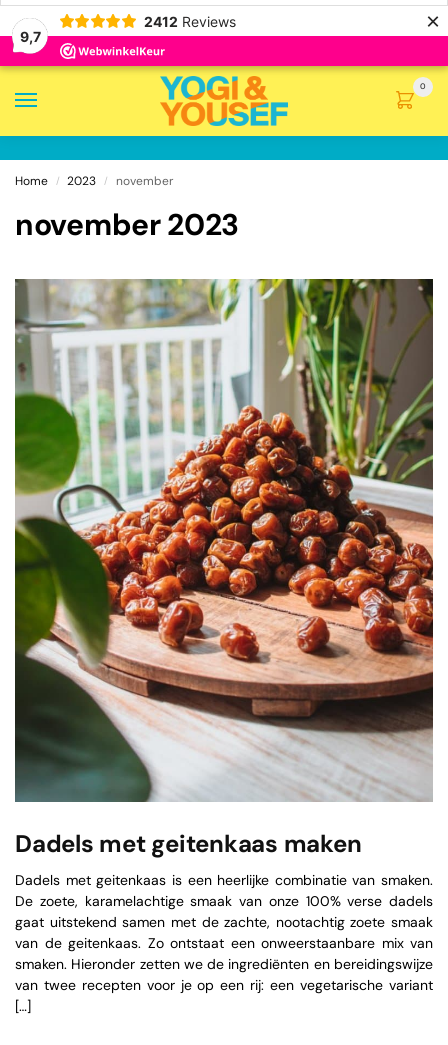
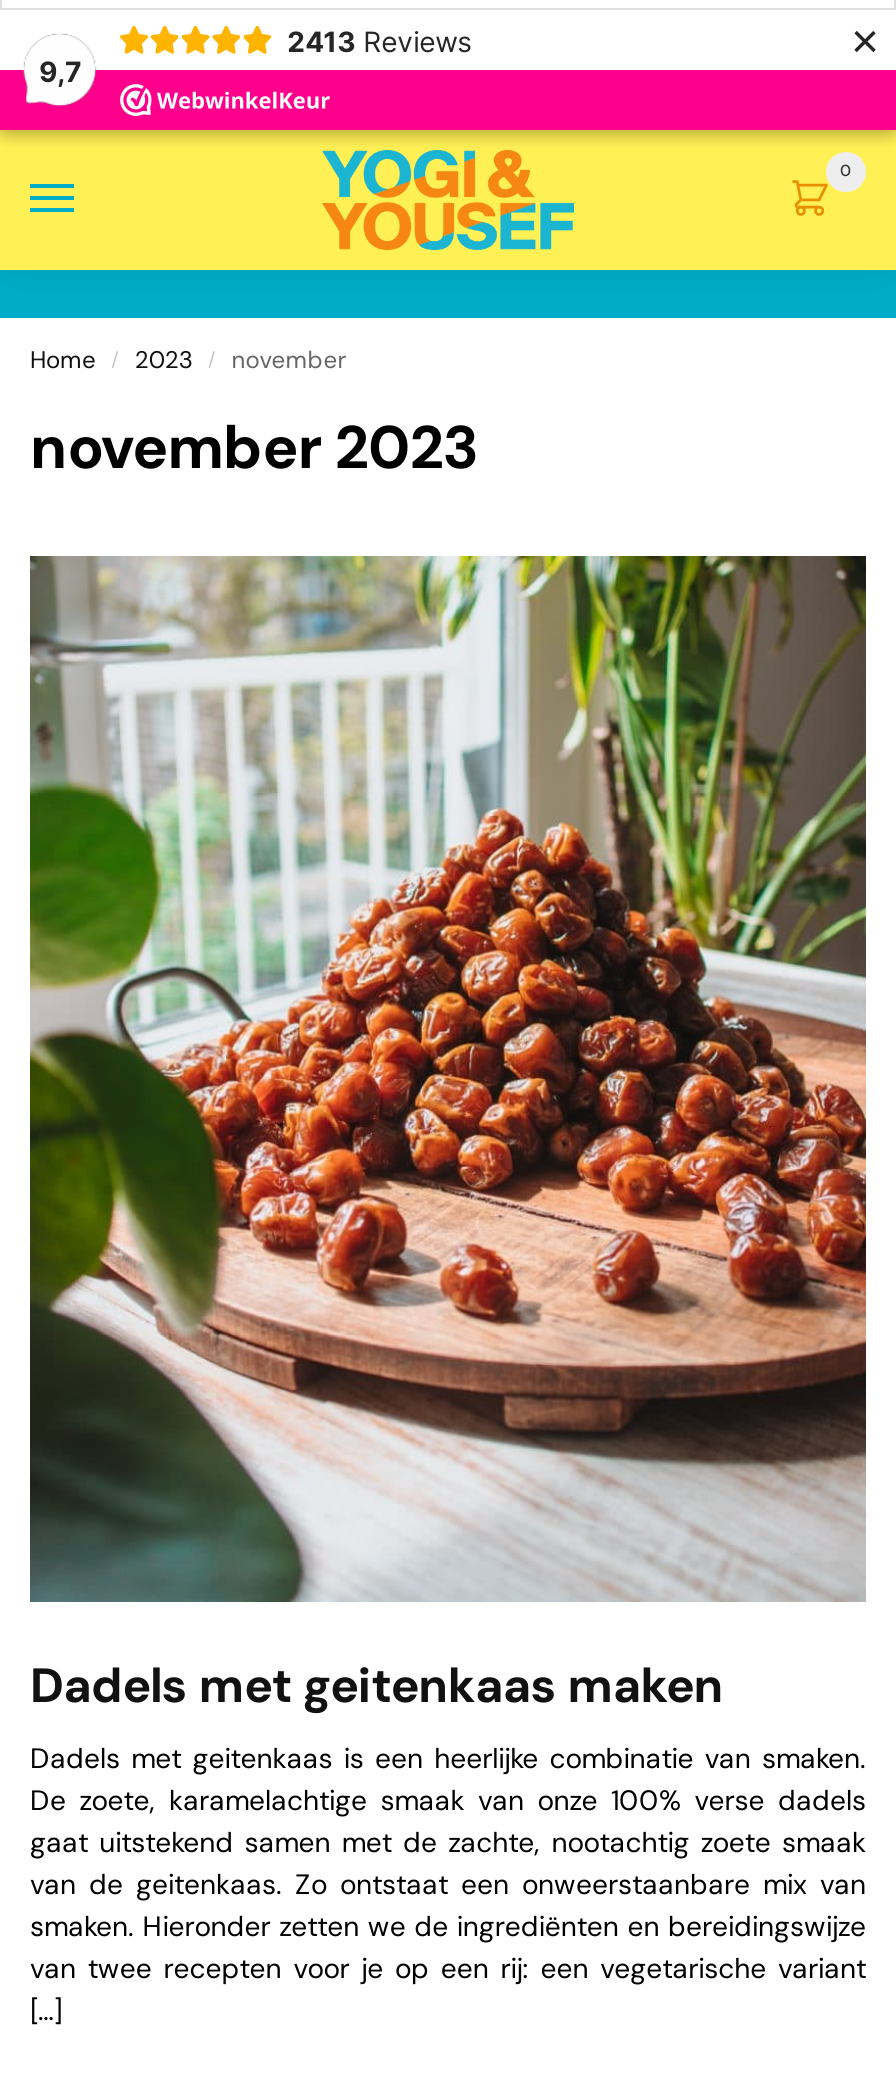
- 2412 Reviews
+ 2413 Reviews
